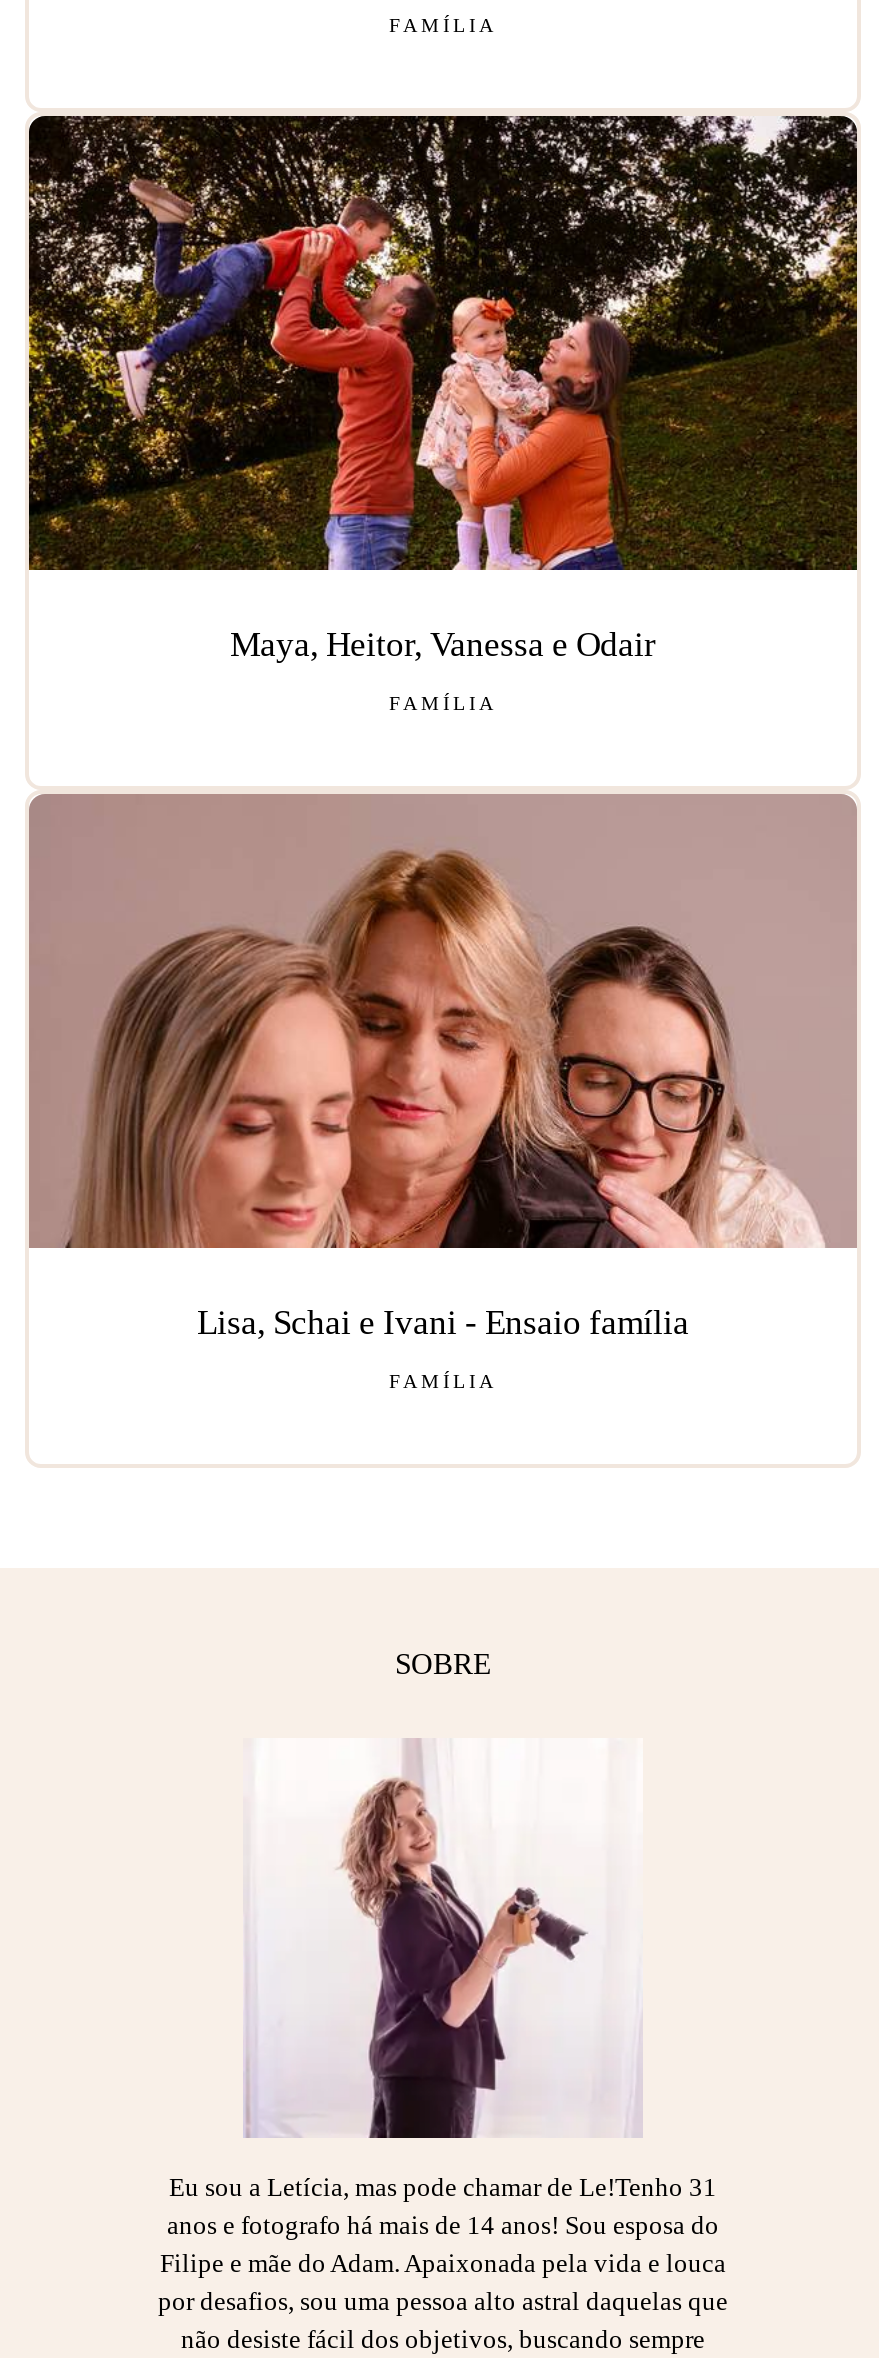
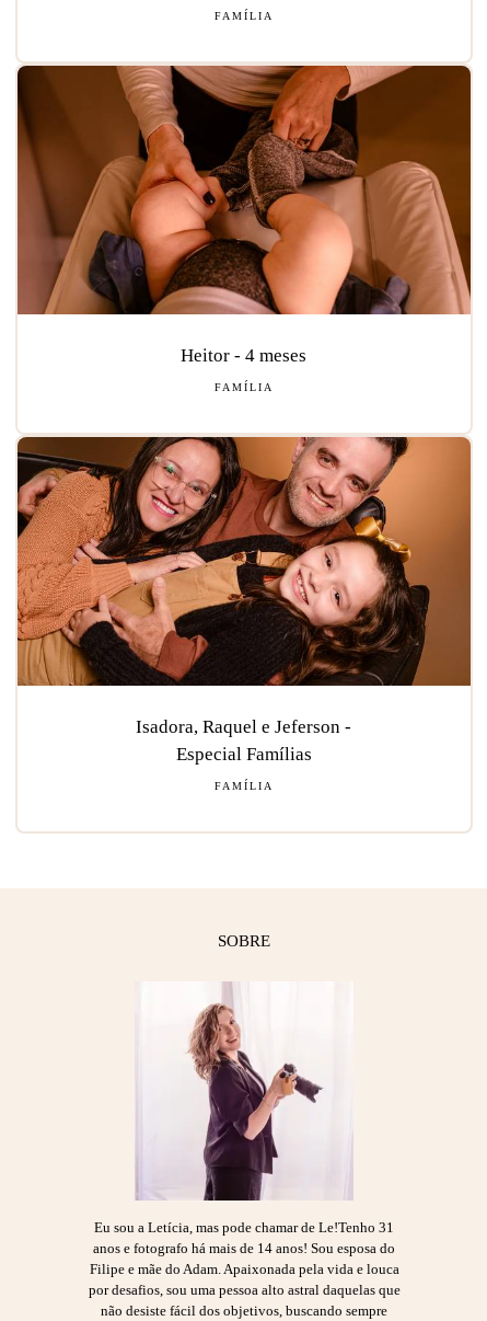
- [image]
- Maya, Heitor, Vanessa e Odair
+ [image]
+ Heitor - 4 meses

- [image]
- Lisa, Schai e Ivani - Ensaio família
+ [image]
+ Isadora, Raquel e Jeferson -
+ Especial Famílias
